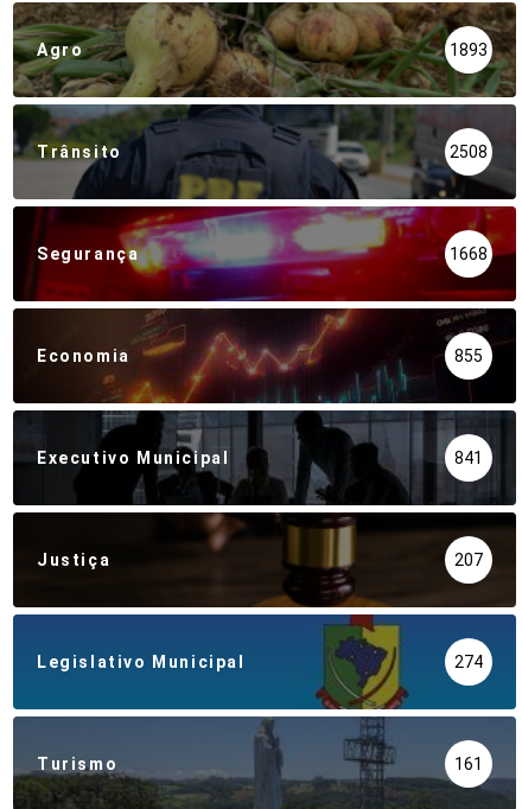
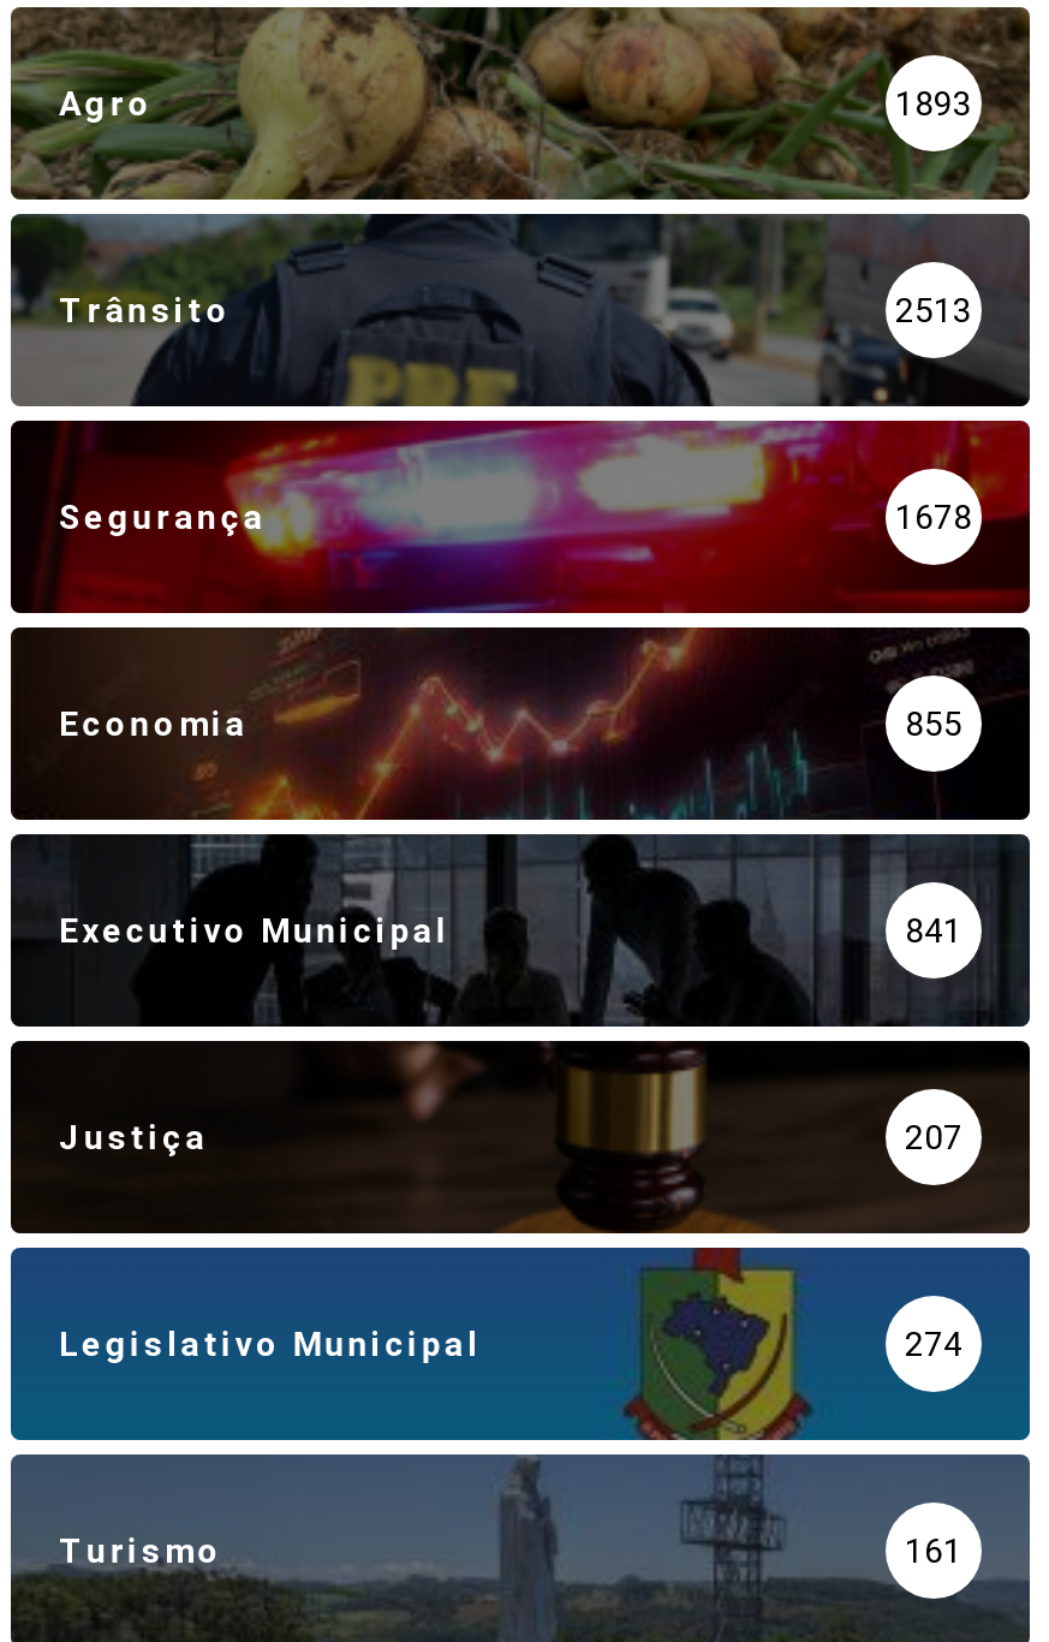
- 2508
+ 2513

- 1668
+ 1678
